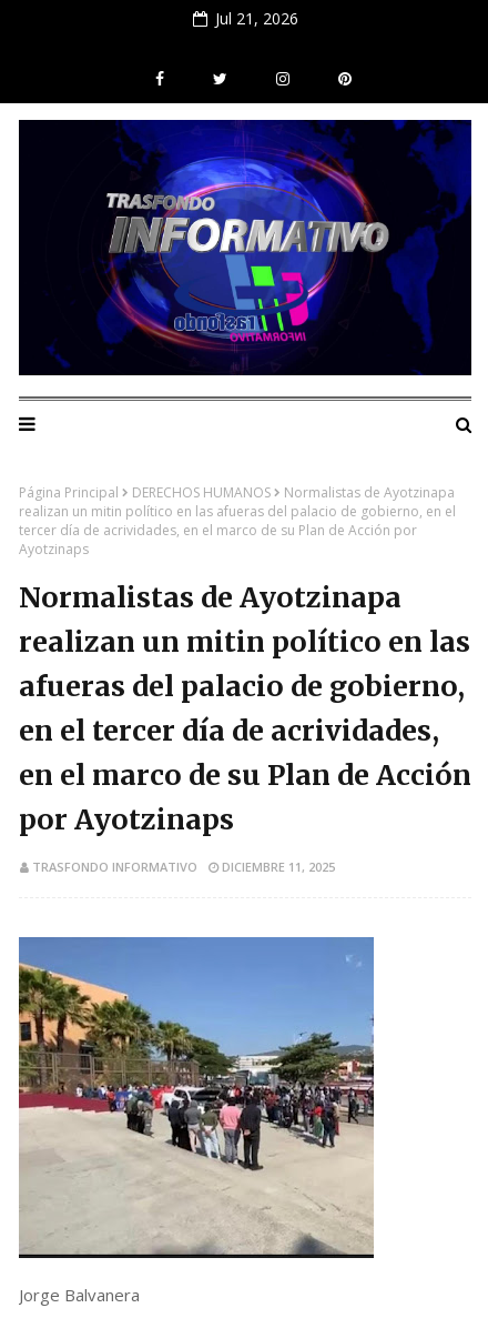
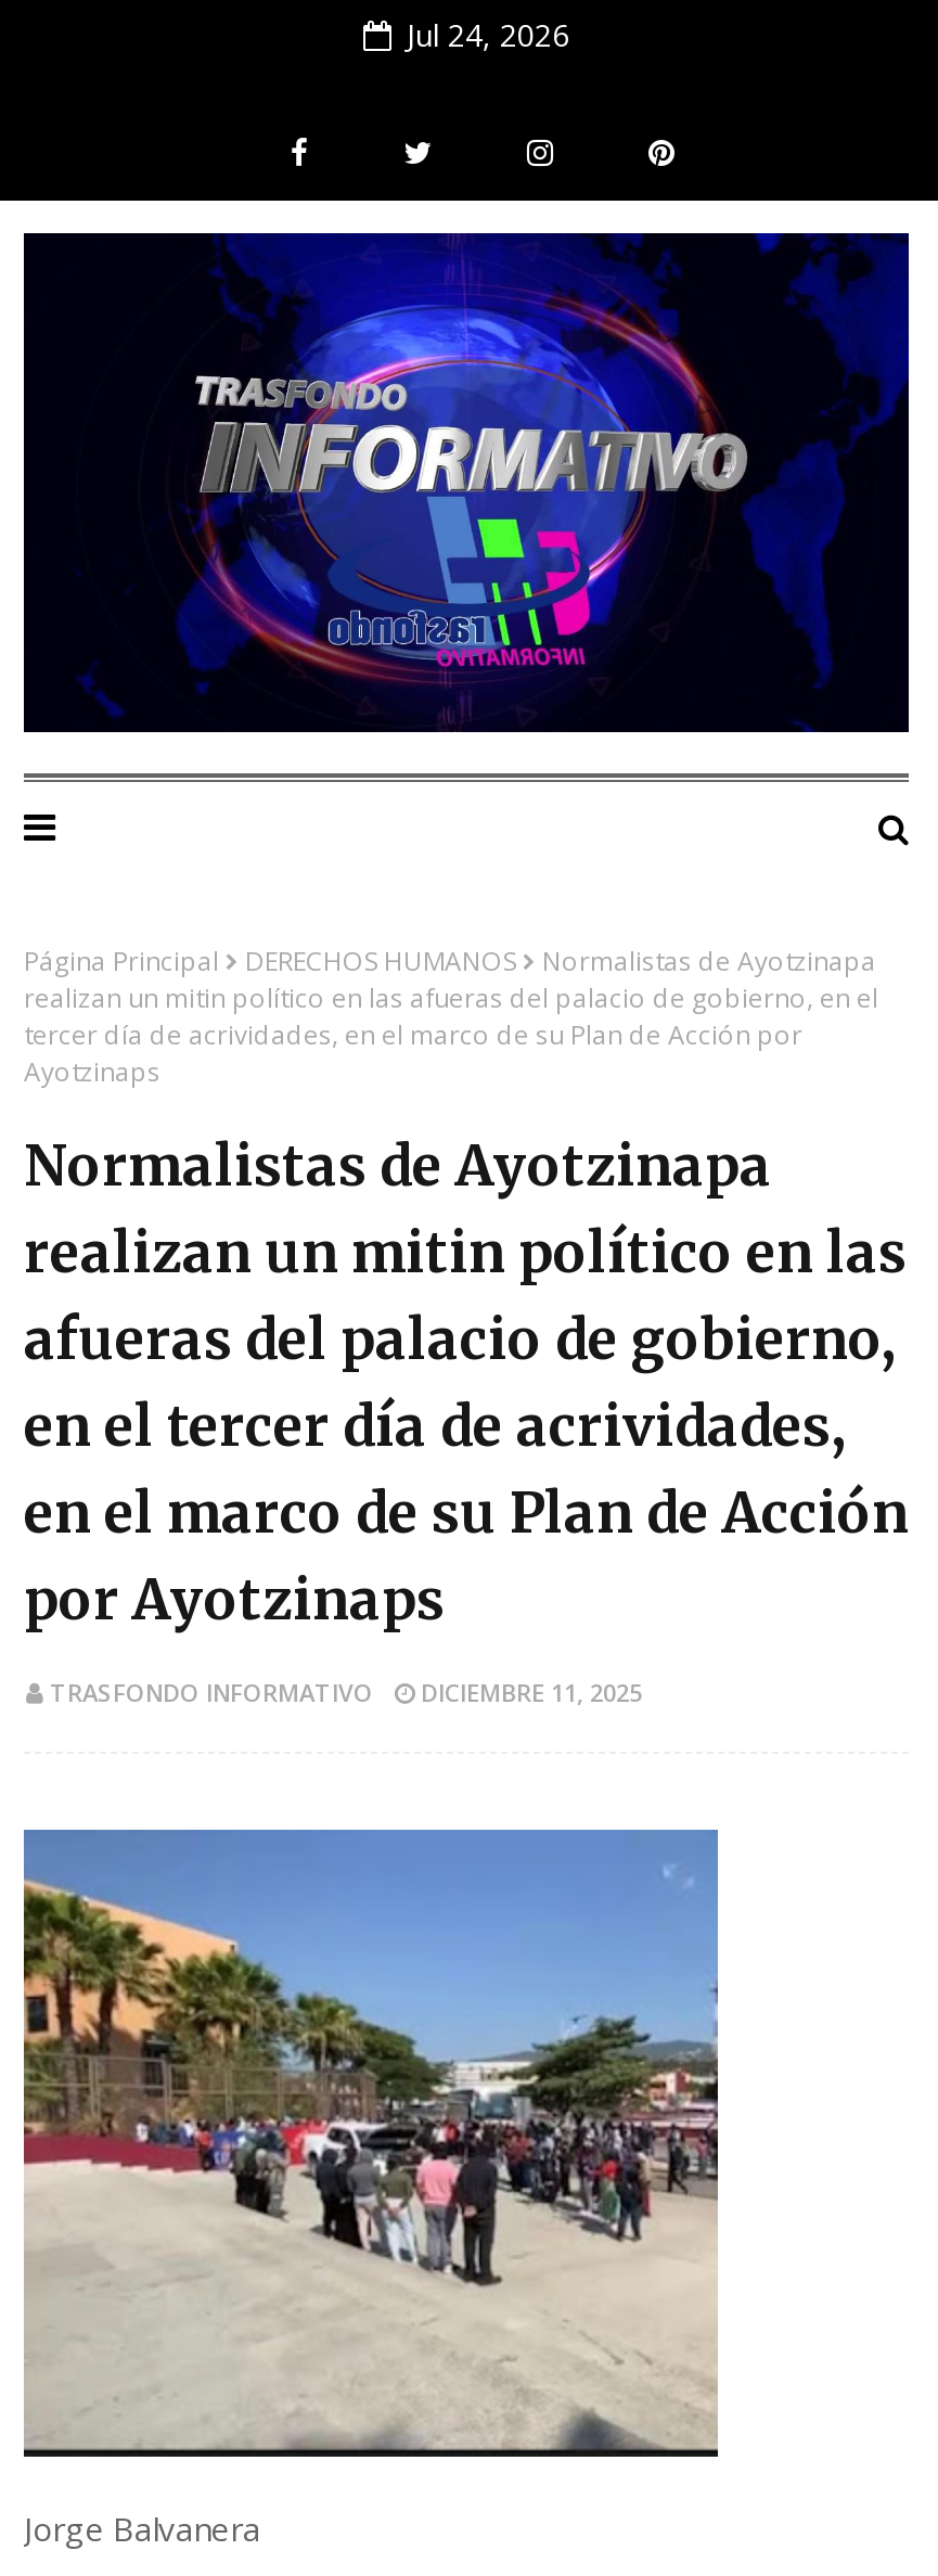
- Jul 21, 2026
+ Jul 24, 2026
